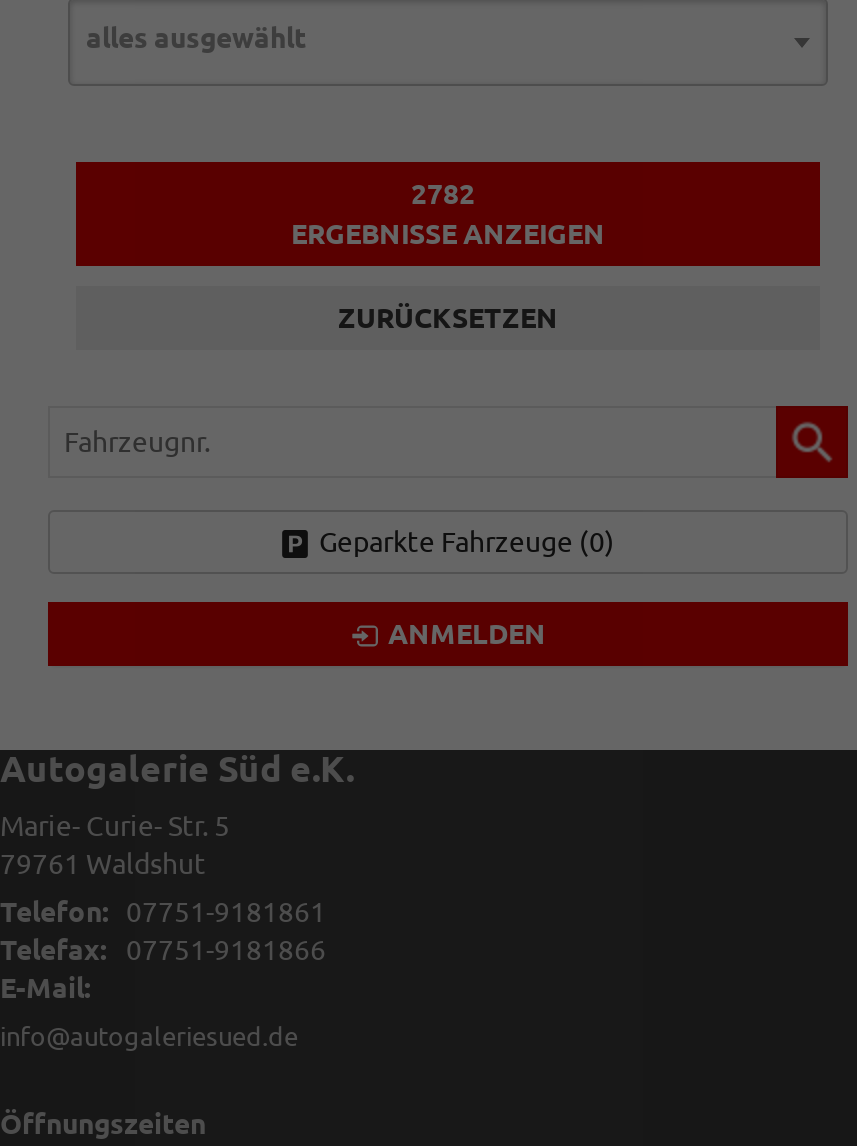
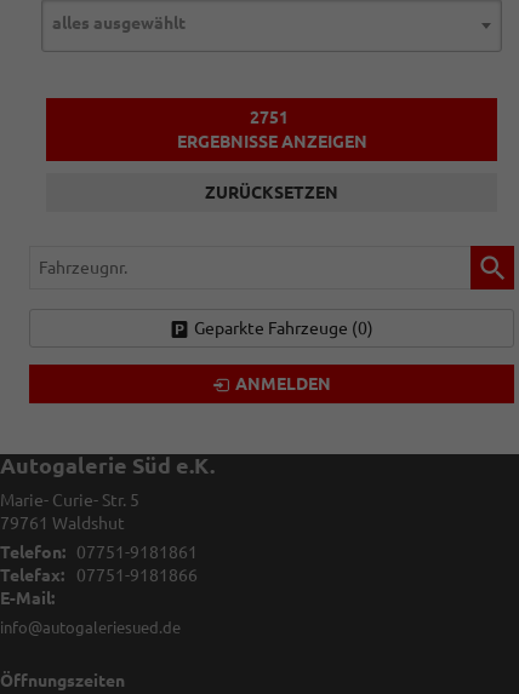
- 2782
+ 2751
